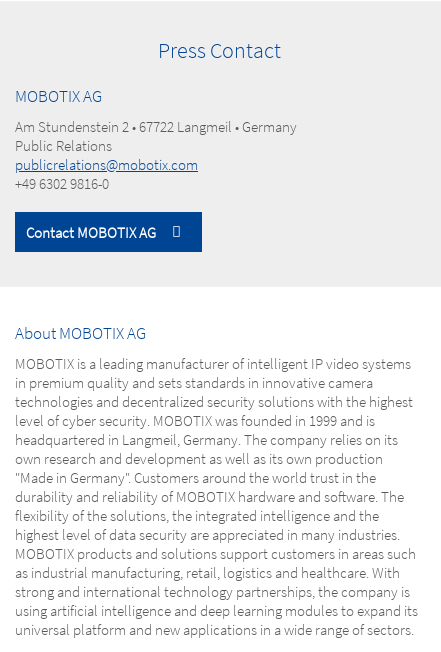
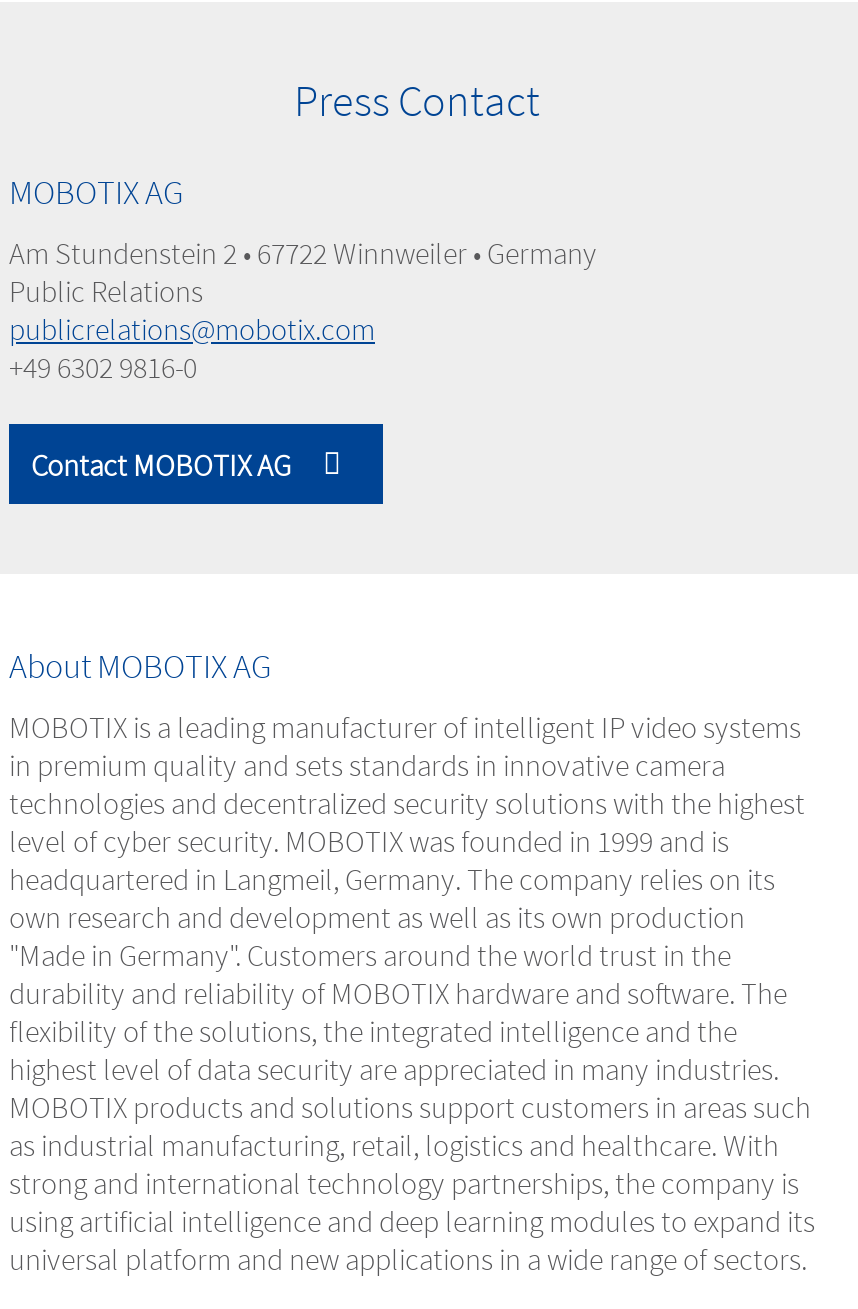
- Am Stundenstein 2 • 67722 Langmeil • Germany
+ Am Stundenstein 2 • 67722 Winnweiler • Germany
